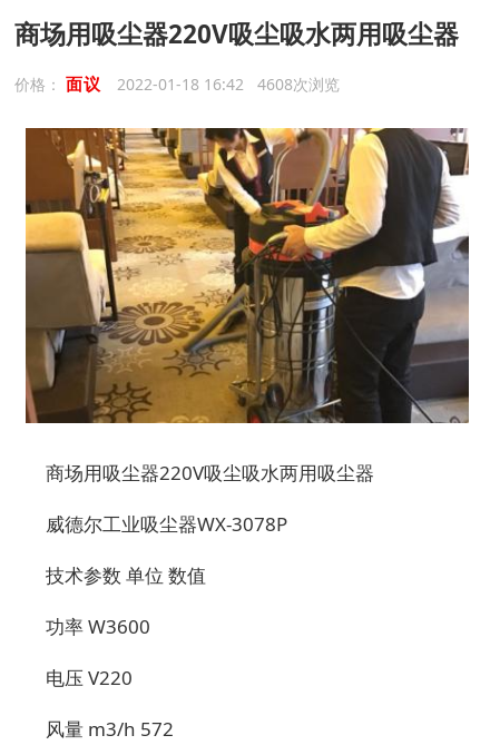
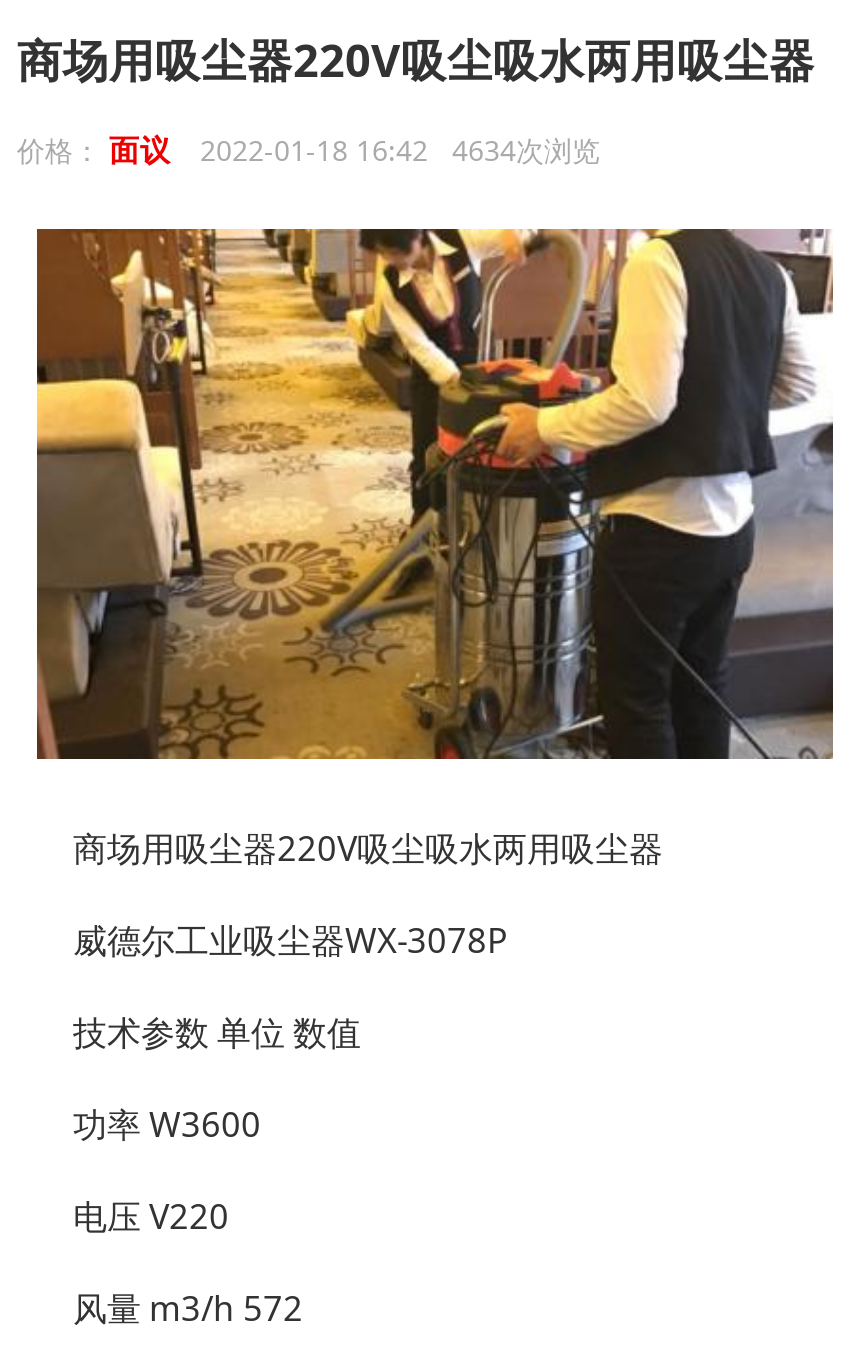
- 价格：面议 2022-01-18 16:42 4608次浏览
+ 价格：面议 2022-01-18 16:42 4634次浏览
